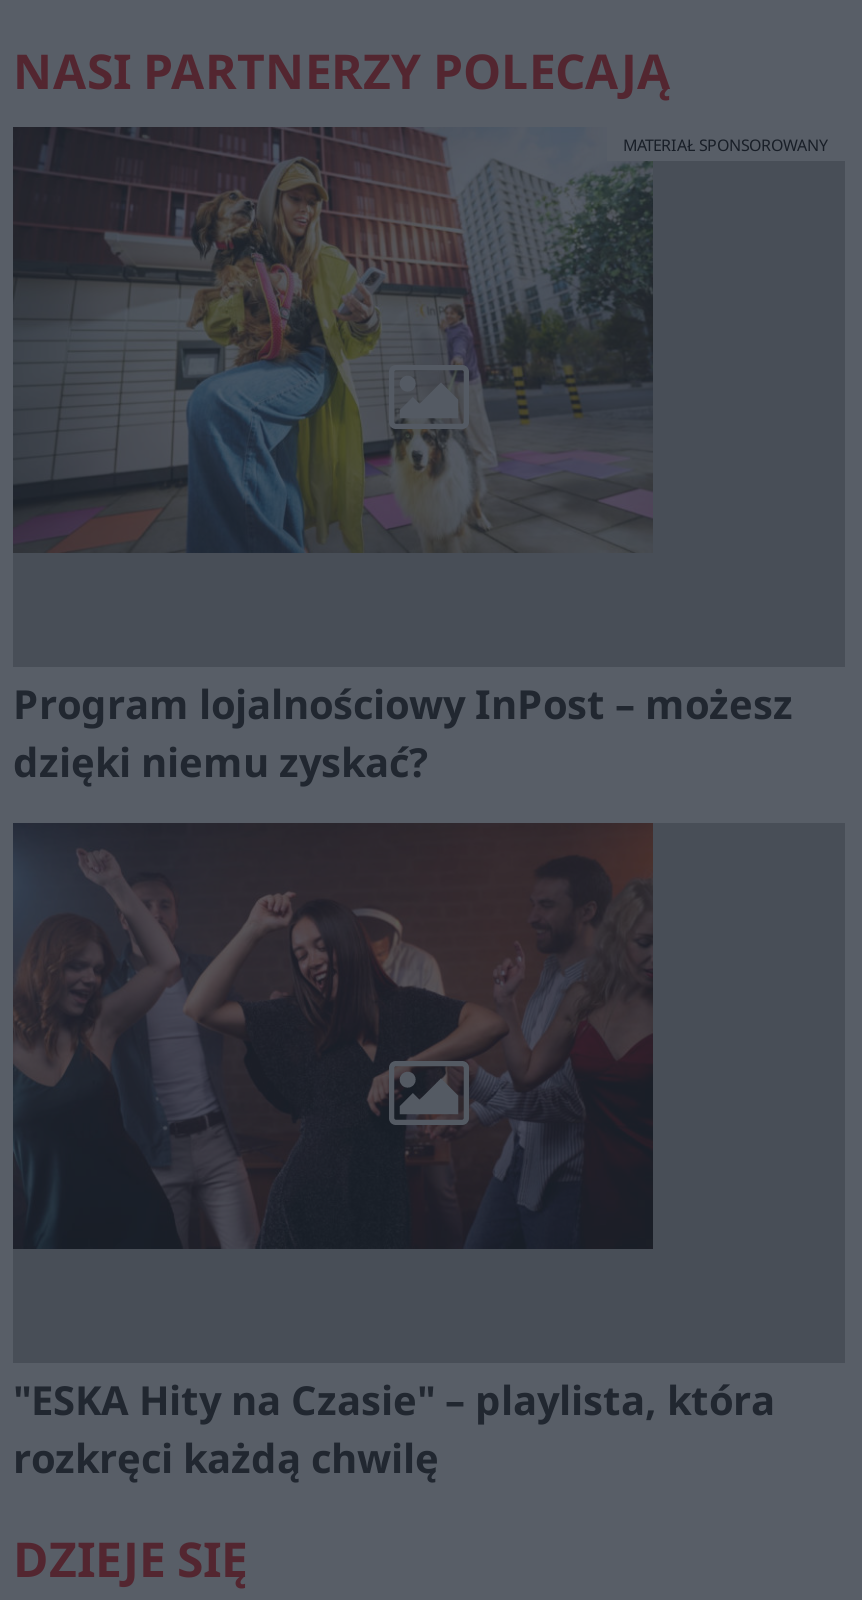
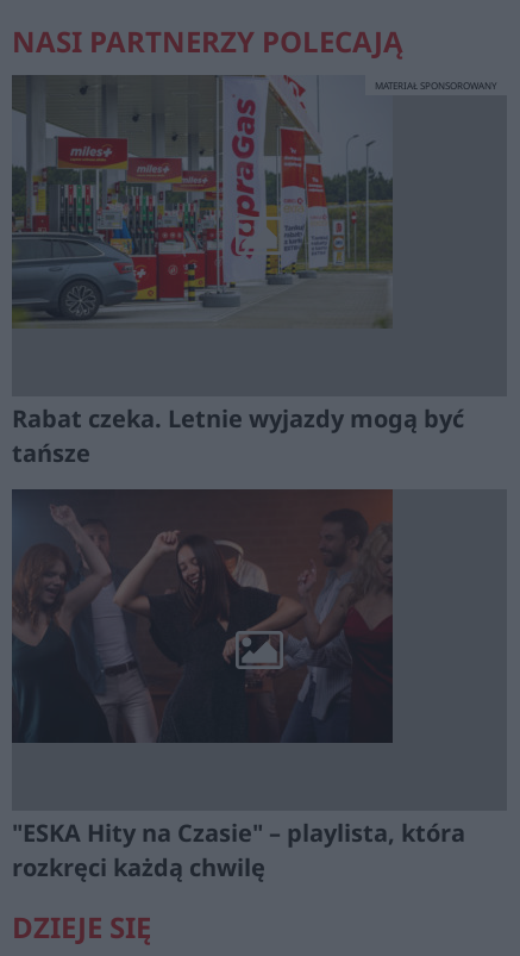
- [image]
+ [image]

- Program lojalnościowy InPost – możesz
- dzięki niemu zyskać?
+ Rabat czeka. Letnie wyjazdy mogą być
+ tańsze
